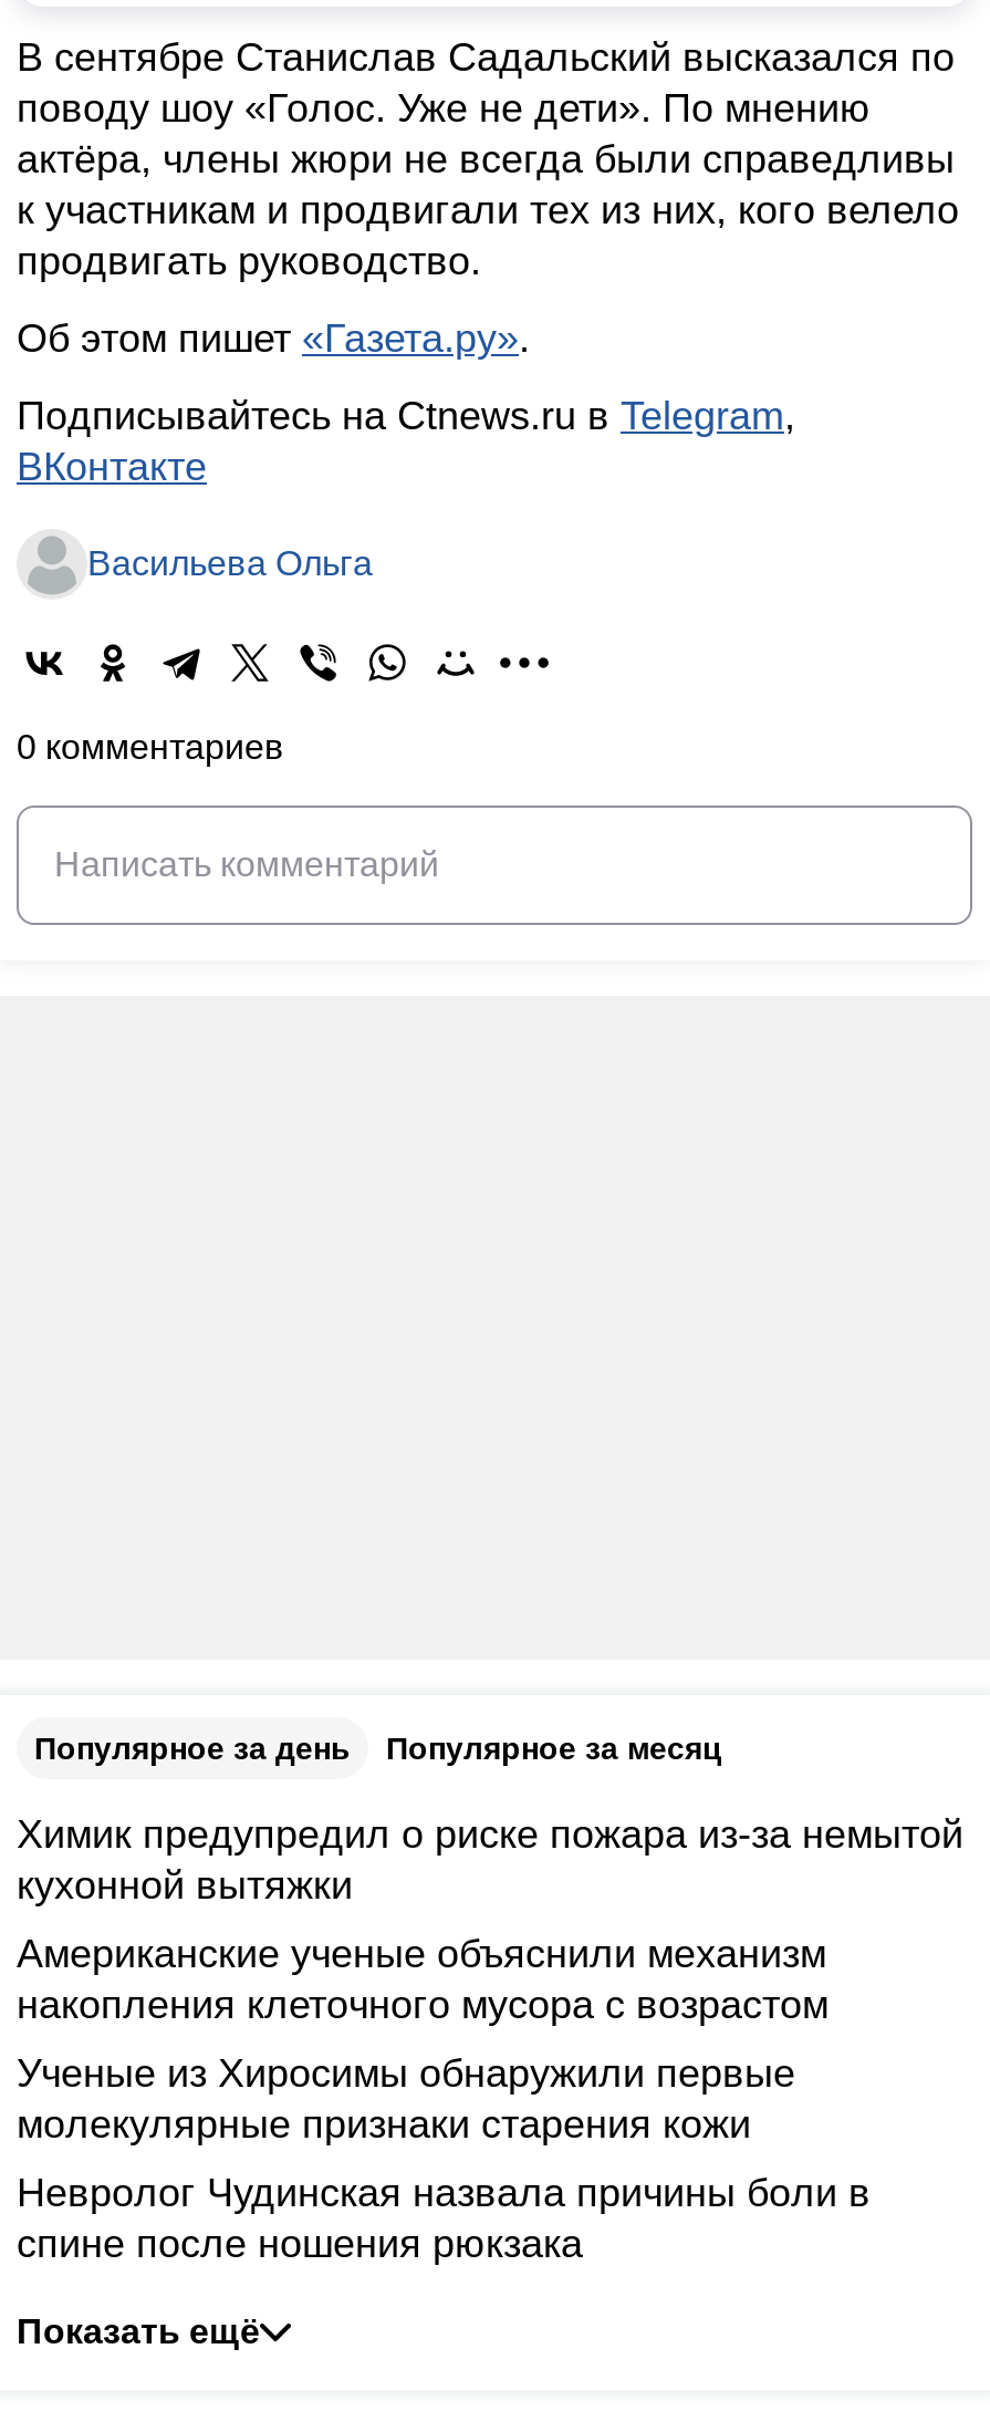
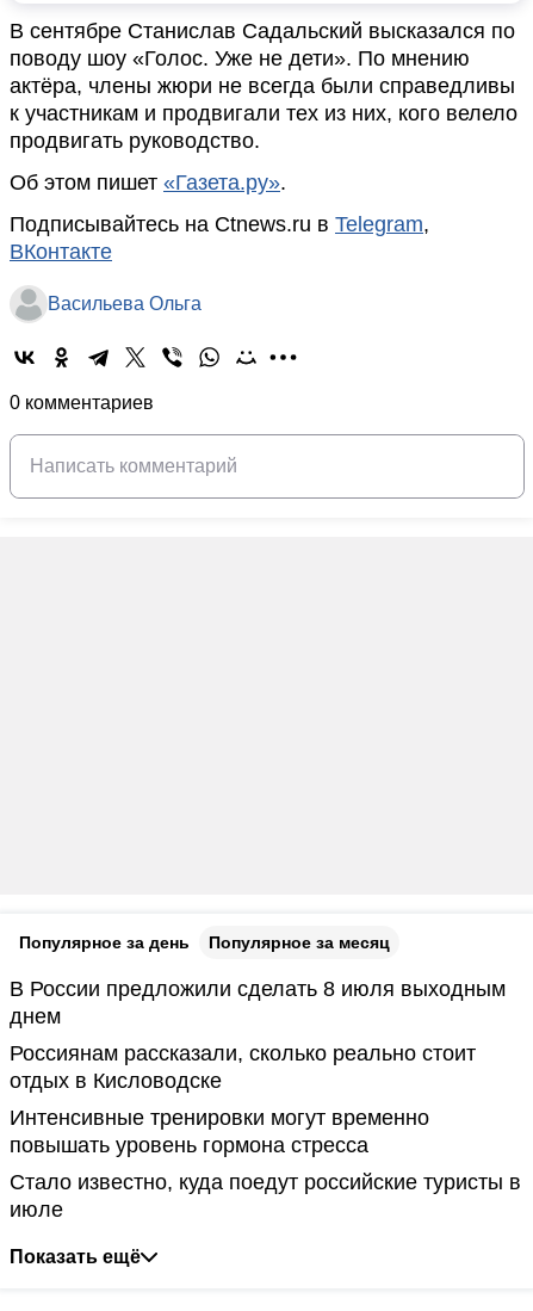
- Химик предупредил о риске пожара из-за немытой
- кухонной вытяжки
+ В России предложили сделать 8 июля выходным
+ днем

- Американские ученые объяснили механизм
- накопления клеточного мусора с возрастом
+ Россиянам рассказали, сколько реально стоит
+ отдых в Кисловодске

- Ученые из Хиросимы обнаружили первые
- молекулярные признаки старения кожи
+ Интенсивные тренировки могут временно
+ повышать уровень гормона стресса

- Невролог Чудинская назвала причины боли в
- спине после ношения рюкзака
+ Стало известно, куда поедут российские туристы в
+ июле
